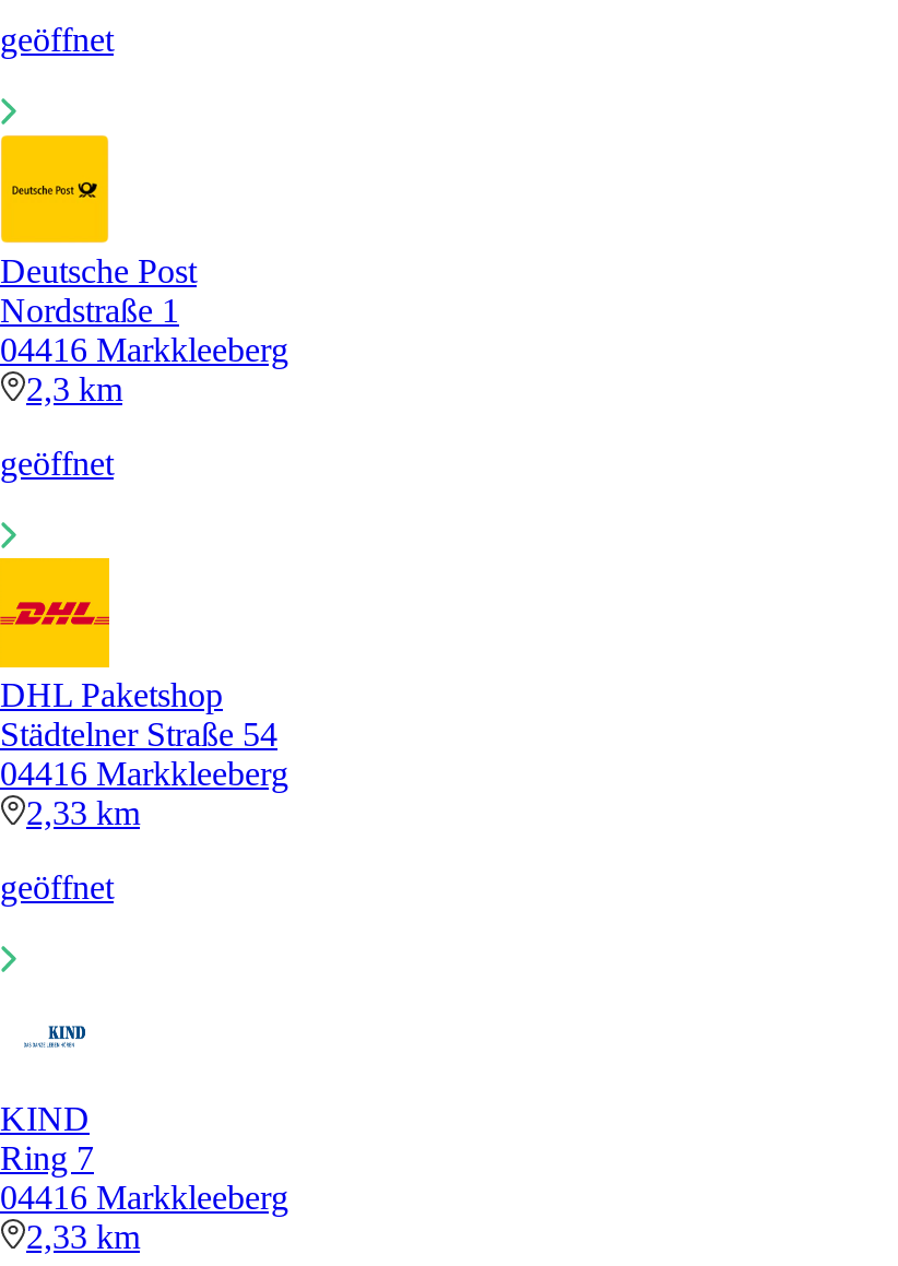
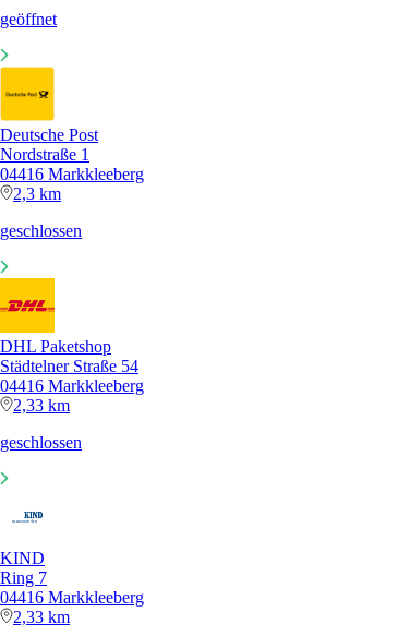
- geöffnet
+ geschlossen

- geöffnet
+ geschlossen
